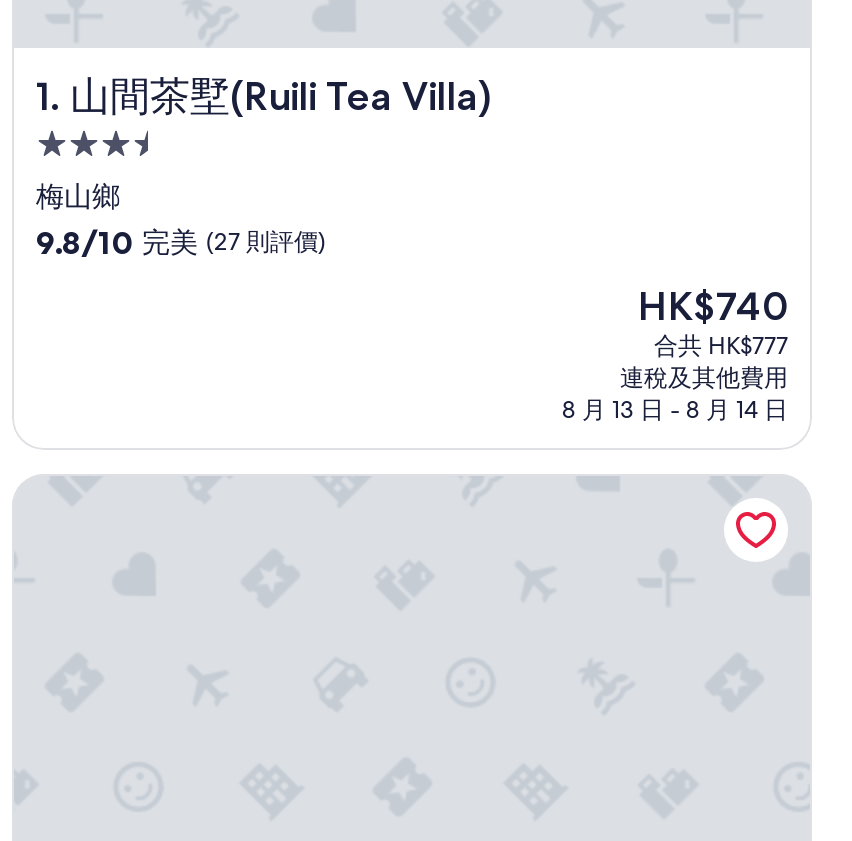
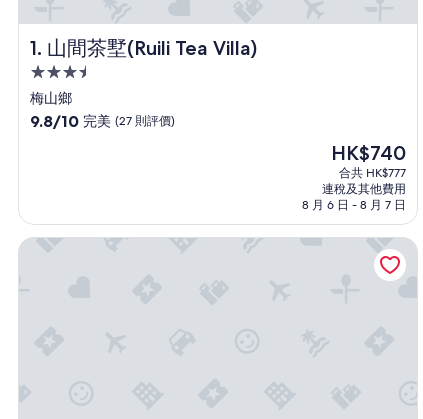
- 8 月 13 日 - 8 月 14 日
+ 8 月 6 日 - 8 月 7 日
